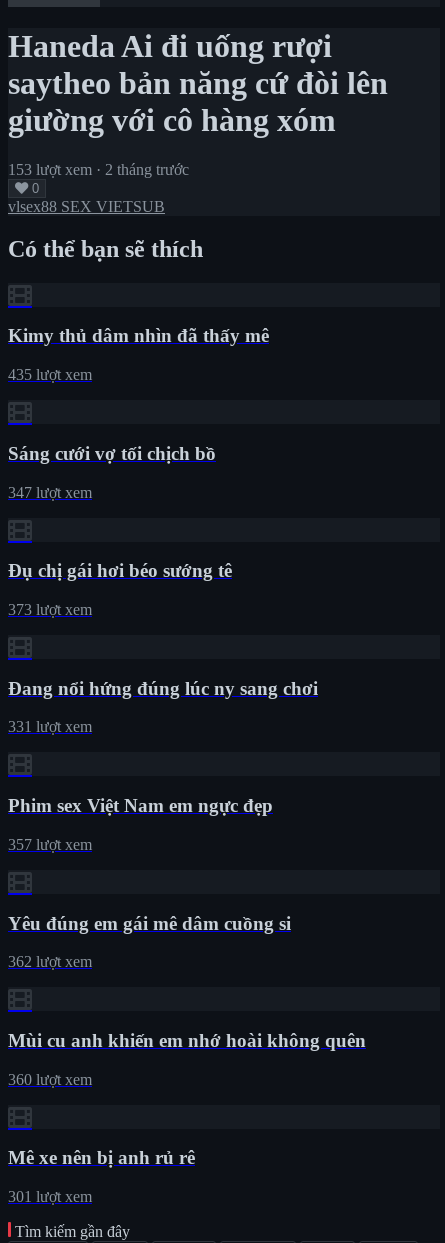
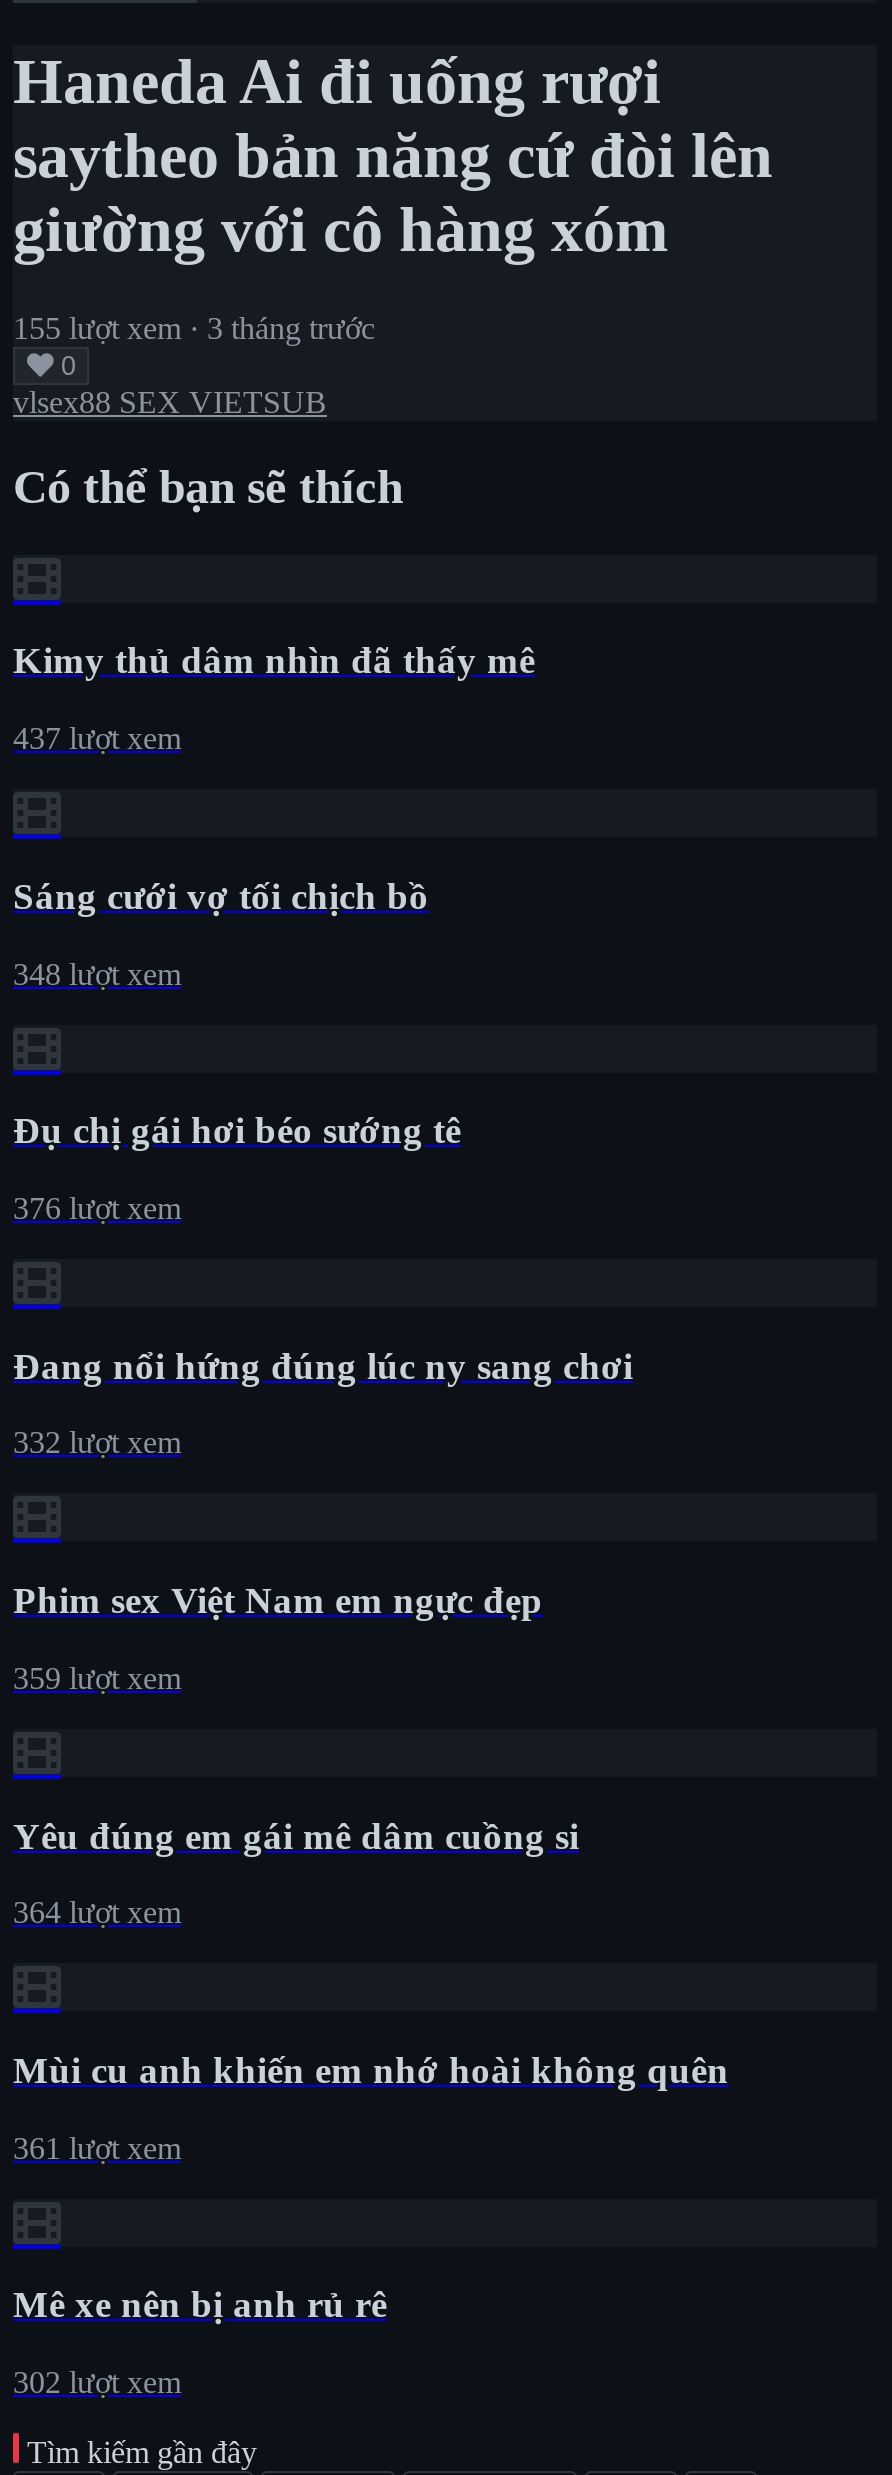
- 153 lượt xem · 2 tháng trước
+ 155 lượt xem · 3 tháng trước

- 435 lượt xem
+ 437 lượt xem

- 347 lượt xem
+ 348 lượt xem

- 373 lượt xem
+ 376 lượt xem

- 331 lượt xem
+ 332 lượt xem

- 357 lượt xem
+ 359 lượt xem

- 362 lượt xem
+ 364 lượt xem

- 360 lượt xem
+ 361 lượt xem

- 301 lượt xem
+ 302 lượt xem
